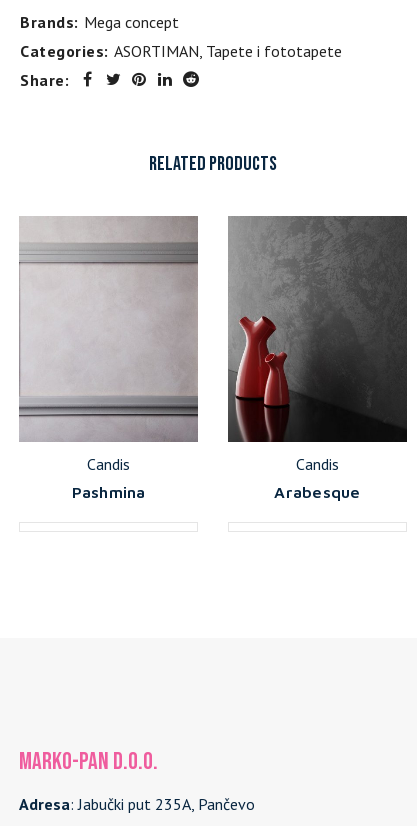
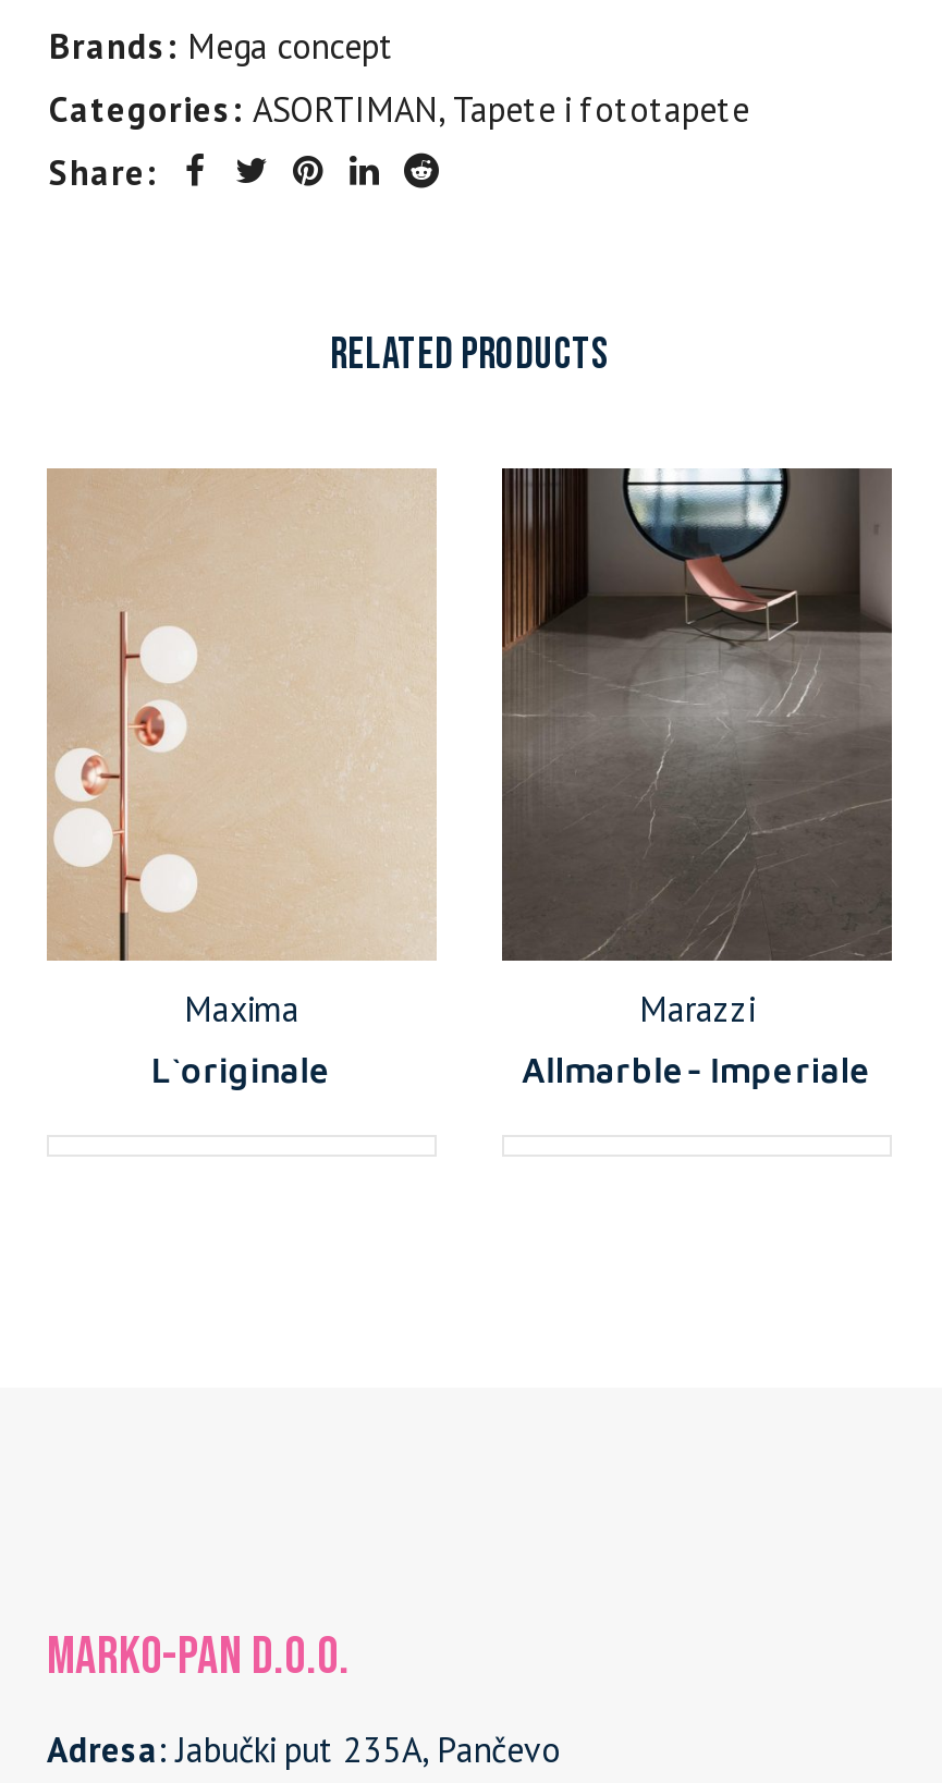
- [image]
- Candis
- Pashmina
+ [image]
+ Maxima
+ L`originale

- [image]
- Candis
- Arabesque
+ [image]
+ Marazzi
+ Allmarble- Imperiale
